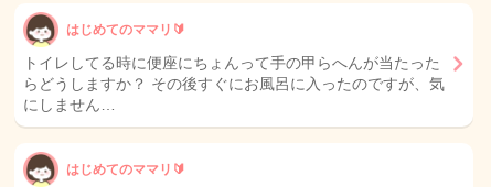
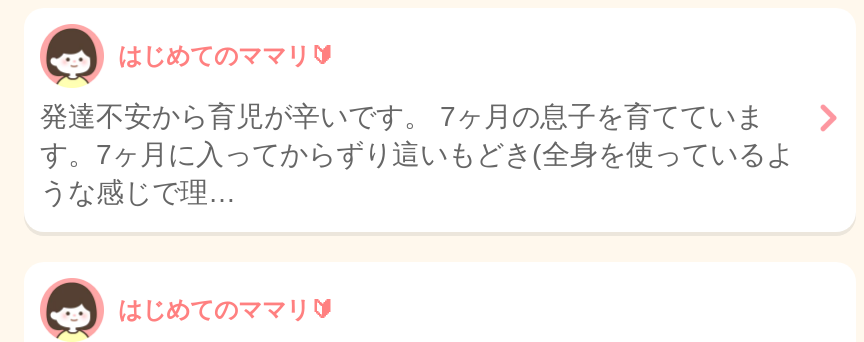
- トイレしてる時に便座にちょんって手の甲らへんが当たった
- らどうしますか？ その後すぐにお風呂に入ったのですが、気
- にしません…
+ 発達不安から育児が辛いです。 7ヶ月の息子を育てていま
+ す。7ヶ月に入ってからずり這いもどき(全身を使っているよ
+ うな感じで理…
